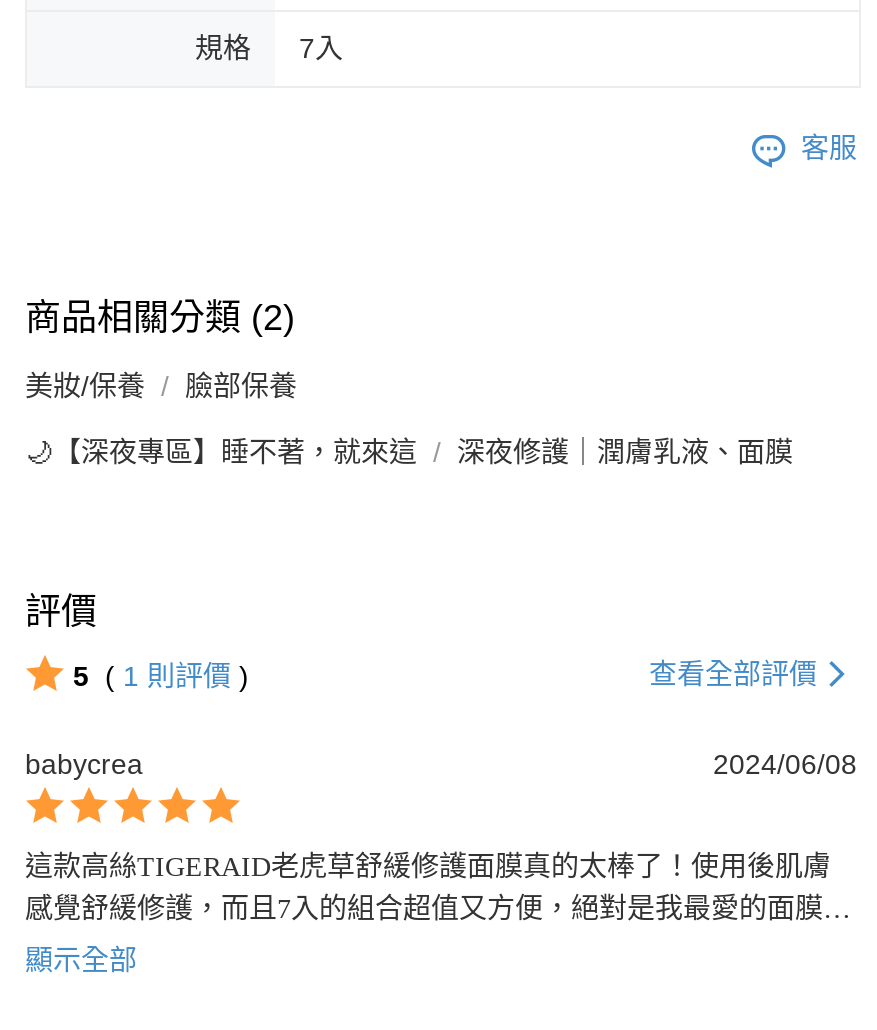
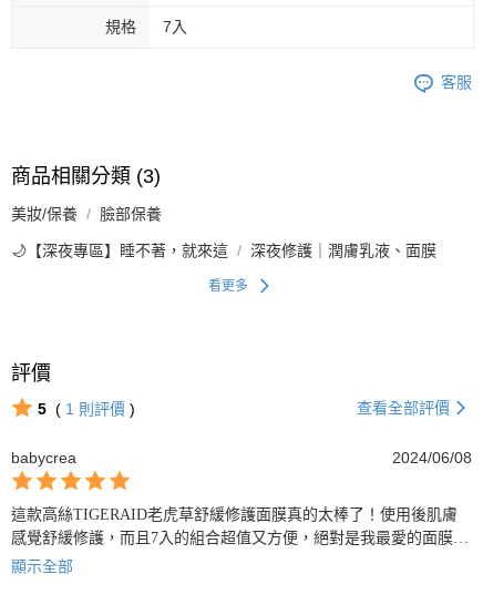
- 商品相關分類 (2)
+ 商品相關分類 (3)

+ 看更多
